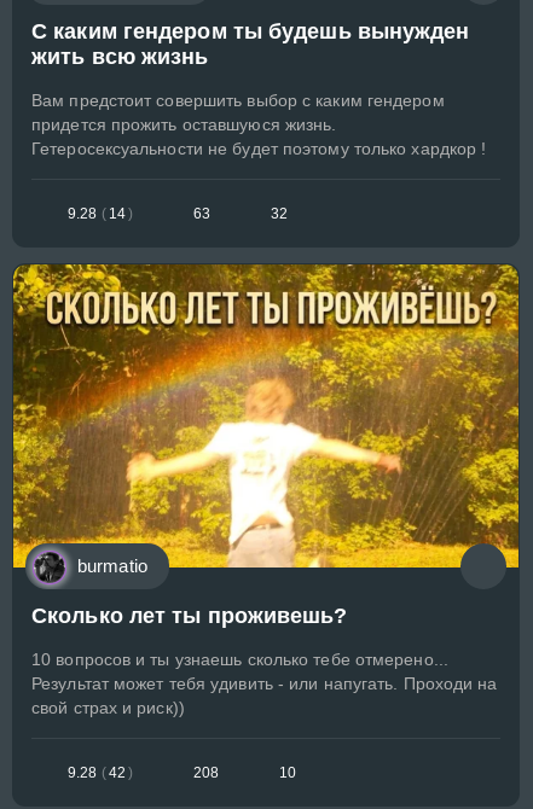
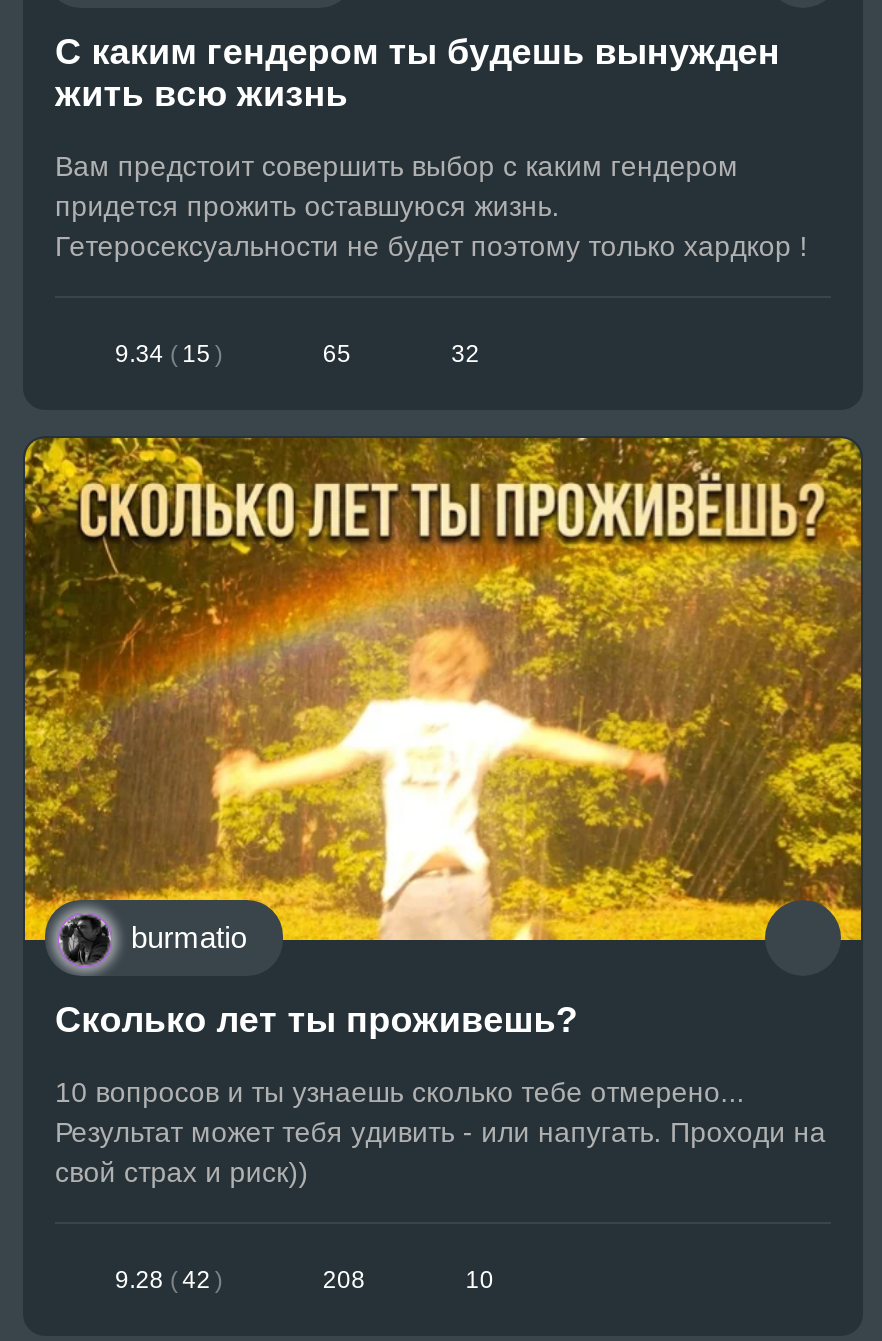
- 9.28 ( 14 )
+ 9.34 ( 15 )

- 63
+ 65
